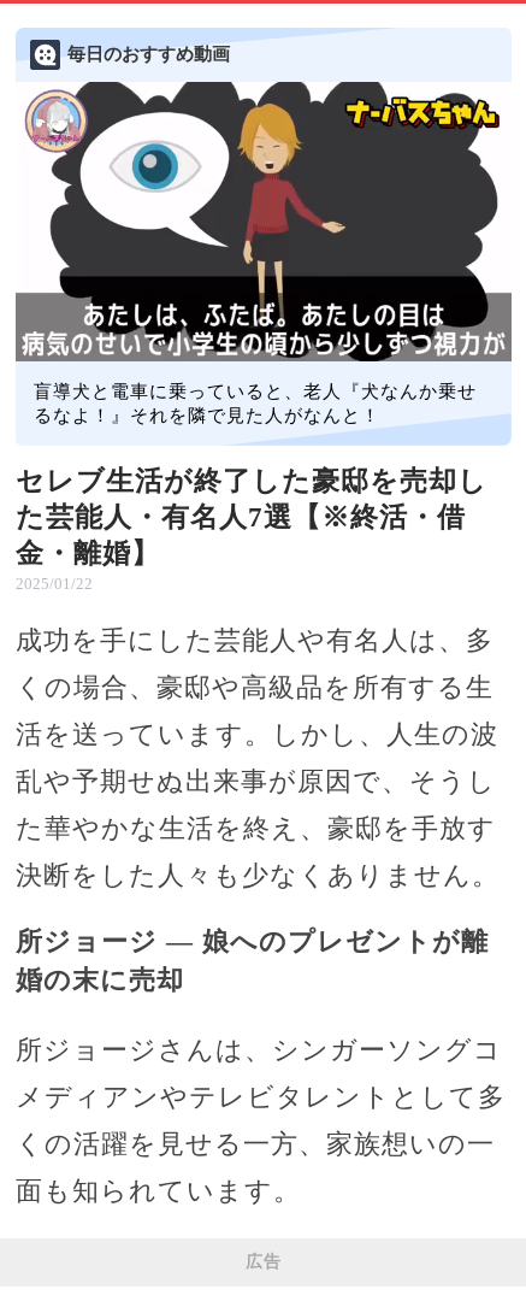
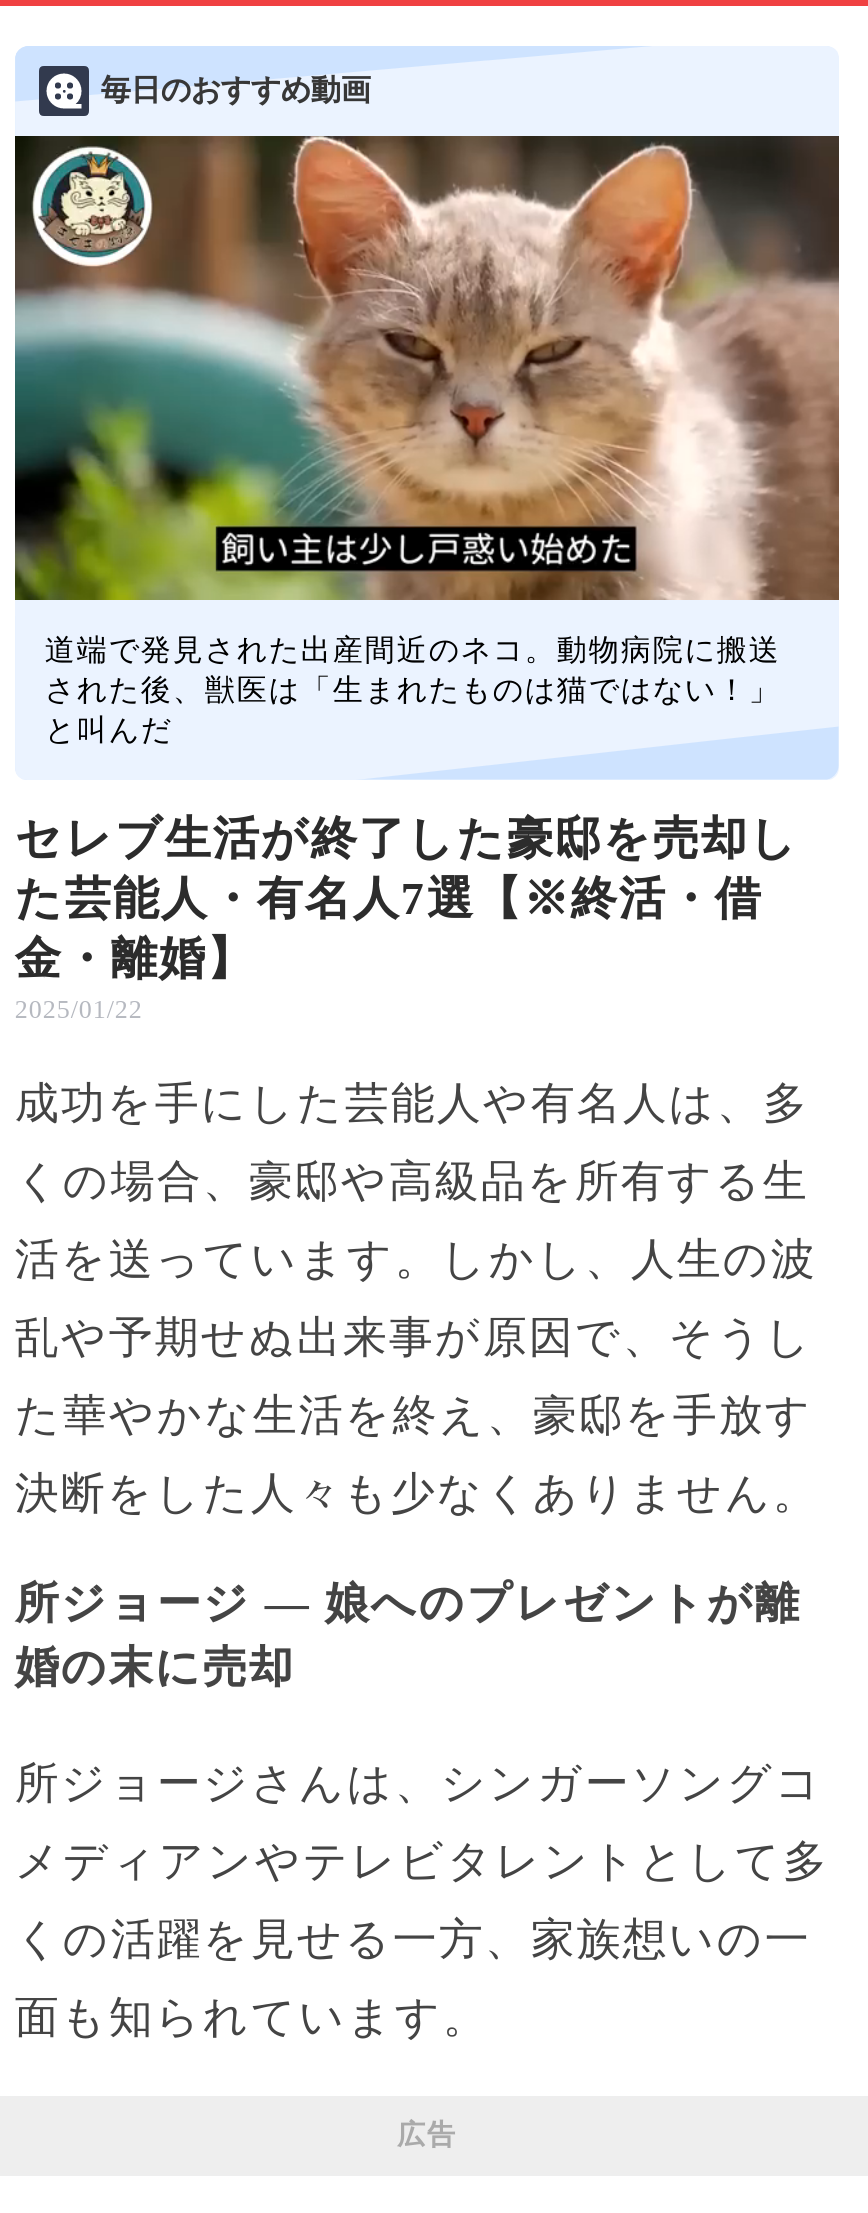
- [image]
- 盲導犬と電車に乗っていると、老人『犬なんか乗せ
- るなよ！』それを隣で見た人がなんと！
+ [image]
+ 道端で発見された出産間近のネコ。動物病院に搬送
+ された後、獣医は「生まれたものは猫ではない！」
+ と叫んだ
